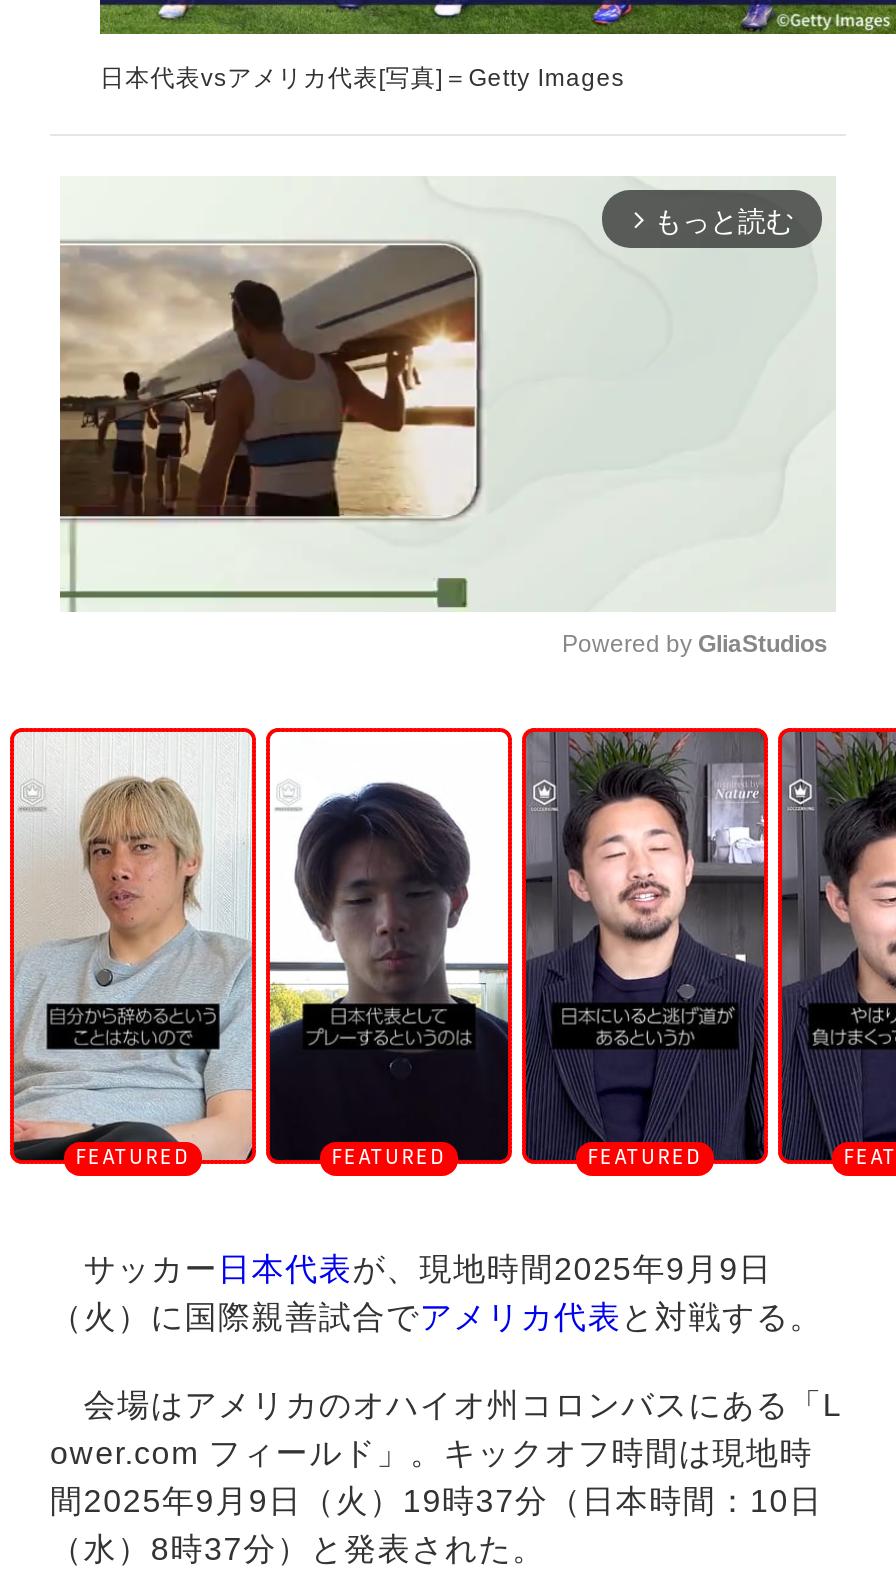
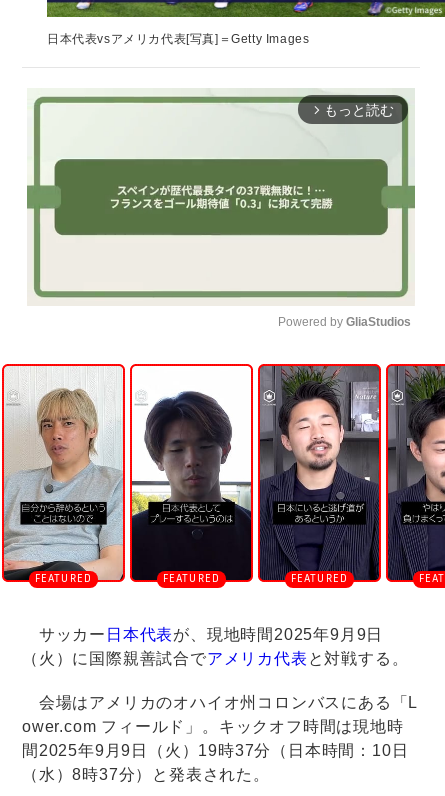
- [image]
+ [image]
